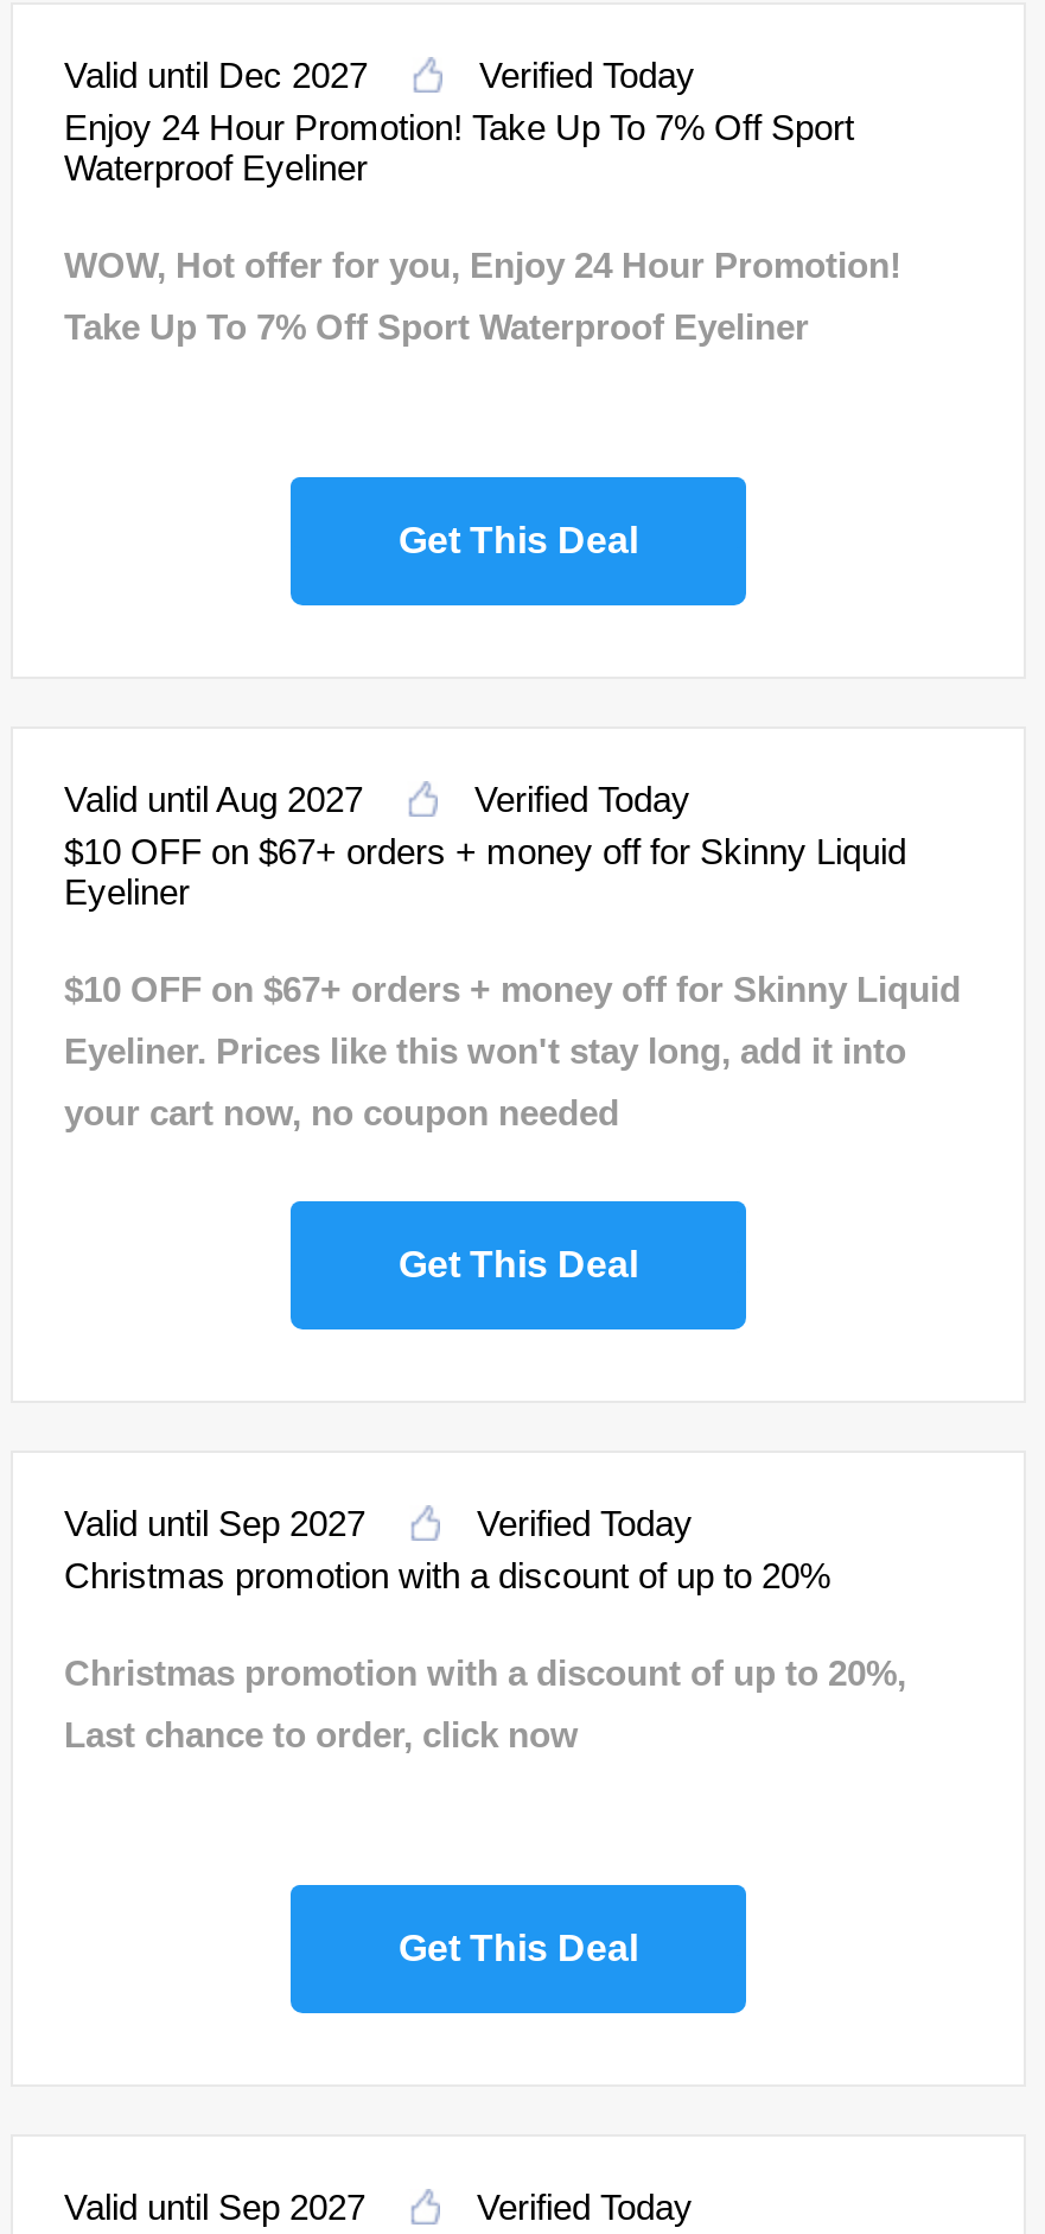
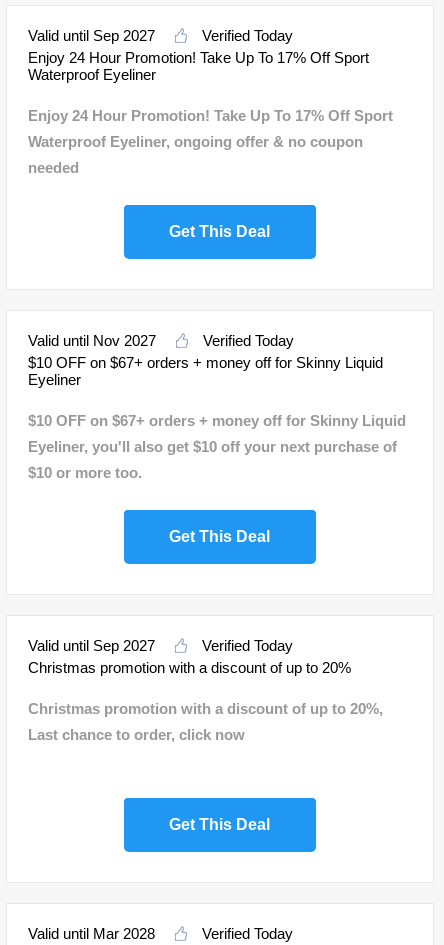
- Valid until Dec 2027
+ Valid until Sep 2027

- Enjoy 24 Hour Promotion! Take Up To 7% Off Sport
+ Enjoy 24 Hour Promotion! Take Up To 17% Off Sport

- WOW, Hot offer for you, Enjoy 24 Hour Promotion!
- Take Up To 7% Off Sport Waterproof Eyeliner
+ Enjoy 24 Hour Promotion! Take Up To 17% Off Sport
+ Waterproof Eyeliner, ongoing offer & no coupon
+ needed

- Valid until Aug 2027
+ Valid until Nov 2027

- Eyeliner. Prices like this won't stay long, add it into
+ Eyeliner, you'll also get $10 off your next purchase of

- your cart now, no coupon needed
+ $10 or more too.

- Valid until Sep 2027
+ Valid until Mar 2028
